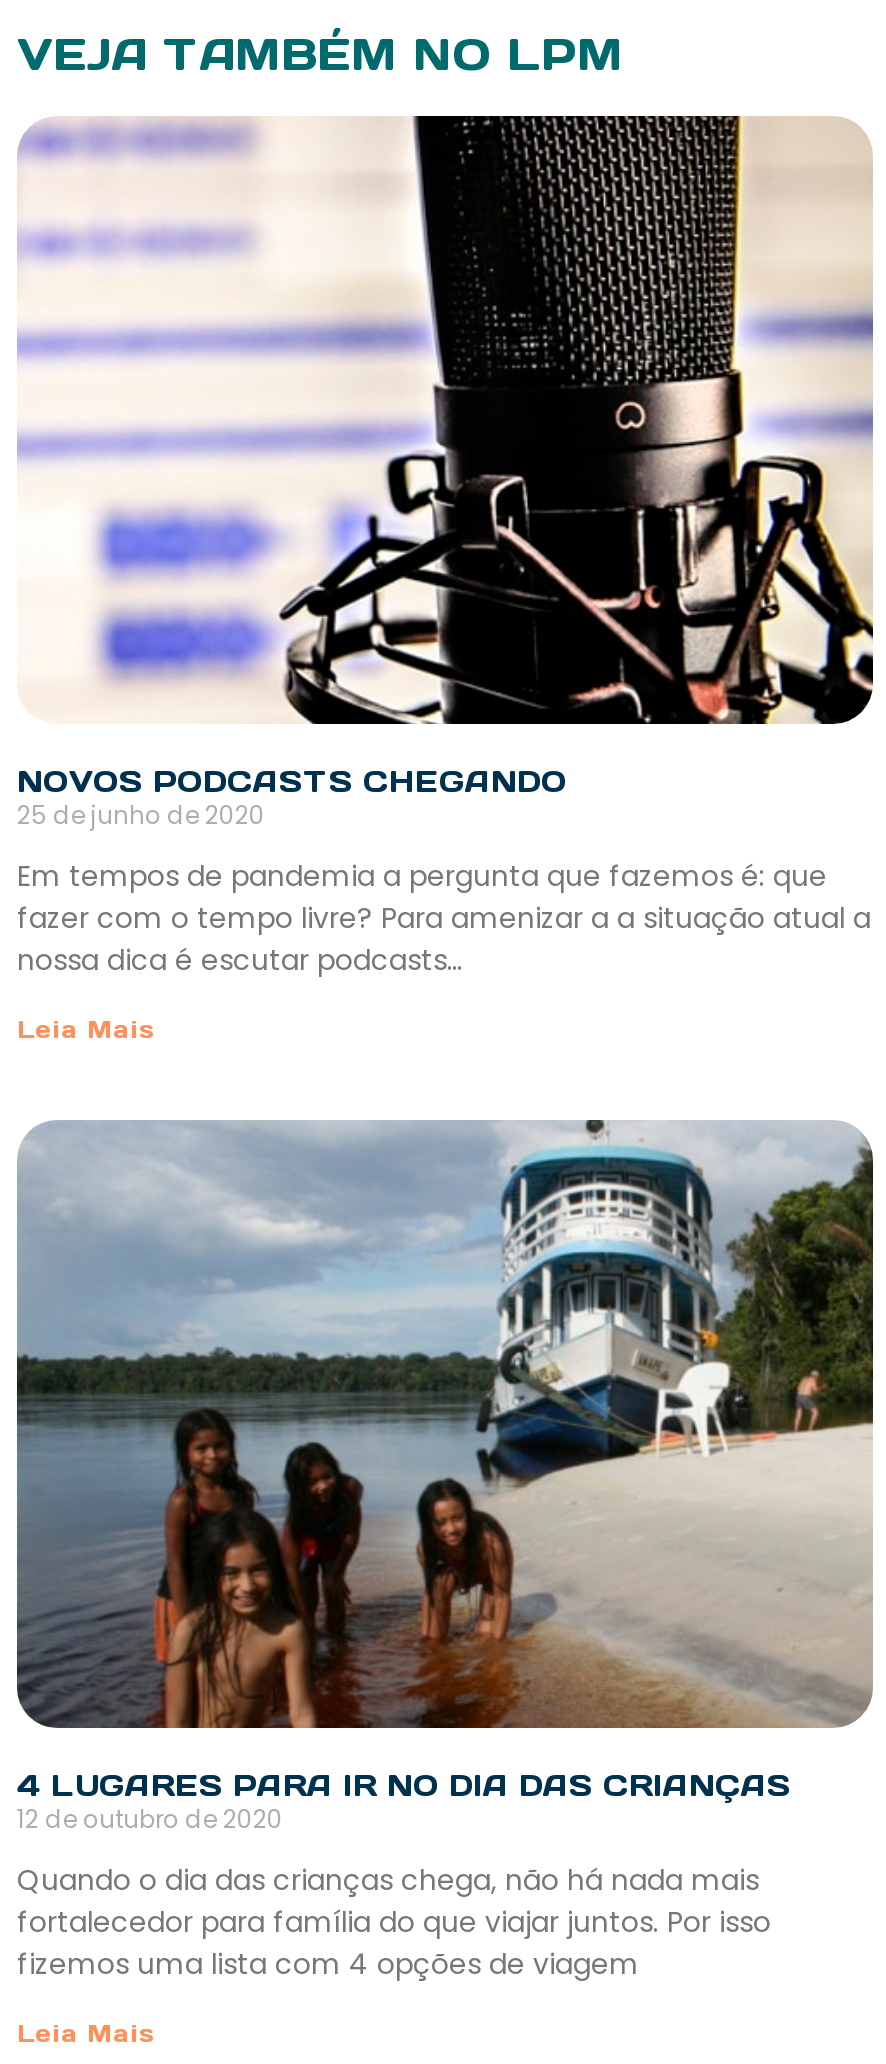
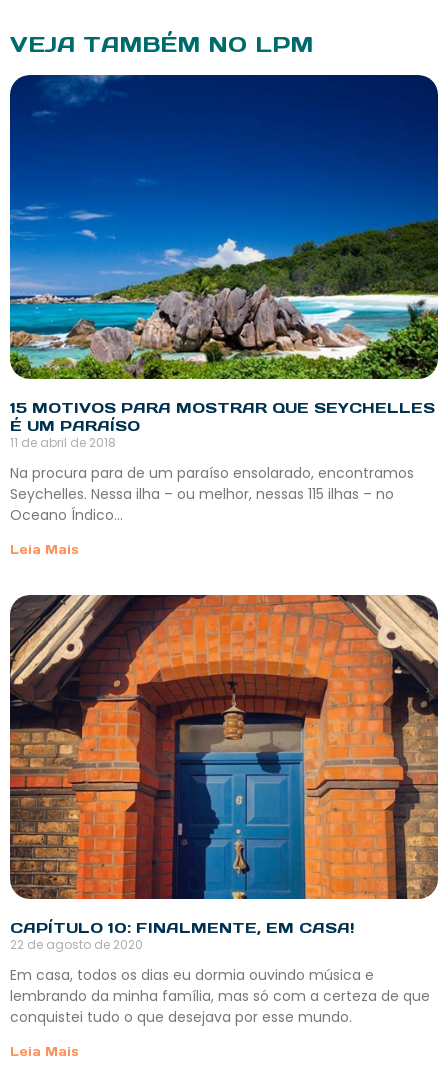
- [image]
- NOVOS PODCASTS CHEGANDO
- 25 de junho de 2020
+ [image]
+ 15 MOTIVOS PARA MOSTRAR QUE SEYCHELLES
+ É UM PARAÍSO
+ 11 de abril de 2018

- Em tempos de pandemia a pergunta que fazemos é: que
- fazer com o tempo livre? Para amenizar a a situação atual a
- nossa dica é escutar podcasts…
+ Na procura para de um paraíso ensolarado, encontramos
+ Seychelles. Nessa ilha – ou melhor, nessas 115 ilhas – no
+ Oceano Índico…

- [image]
- 4 LUGARES PARA IR NO DIA DAS CRIANÇAS
- 12 de outubro de 2020
+ [image]
+ CAPÍTULO 10: FINALMENTE, EM CASA!
+ 22 de agosto de 2020

- Quando o dia das crianças chega, não há nada mais
- fortalecedor para família do que viajar juntos. Por isso
- fizemos uma lista com 4 opções de viagem
+ Em casa, todos os dias eu dormia ouvindo música e
+ lembrando da minha família, mas só com a certeza de que
+ conquistei tudo o que desejava por esse mundo.
